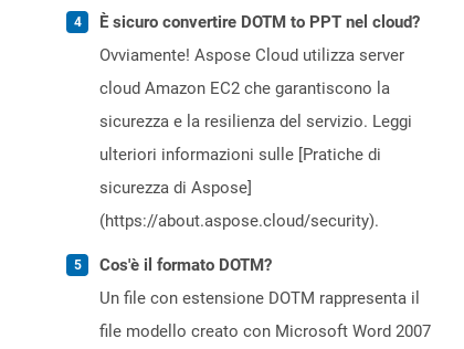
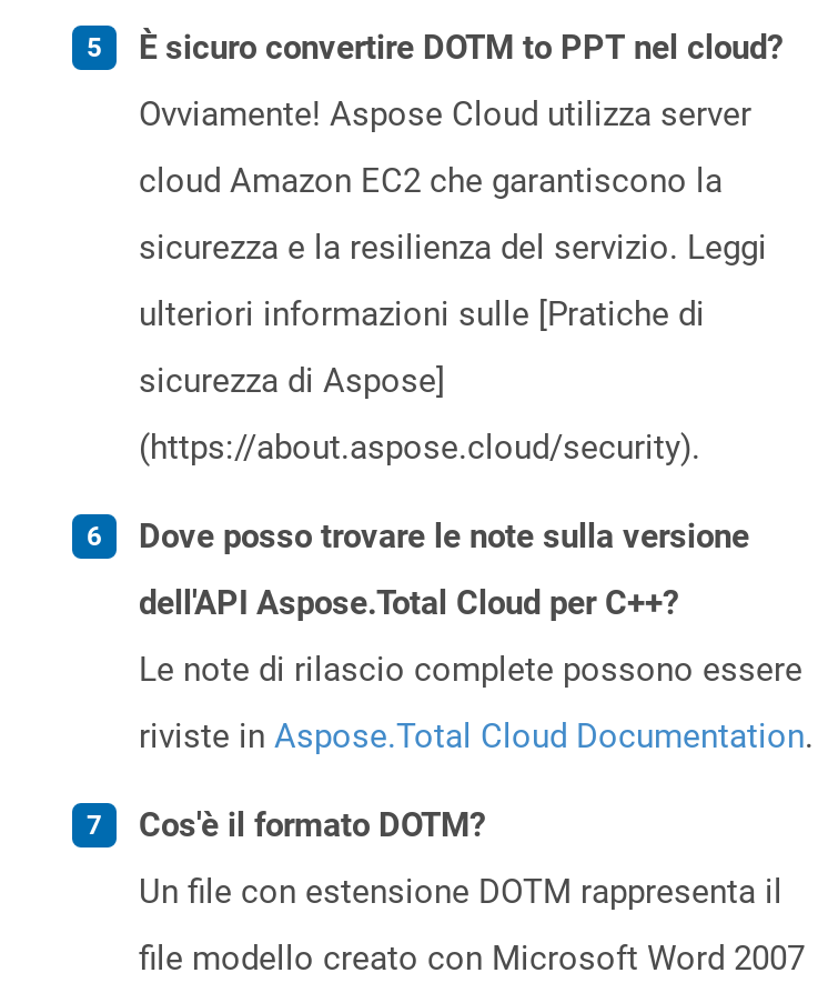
+ Dove posso trovare le note sulla versione
+ dell'API Aspose.Total Cloud per C++?
+ Le note di rilascio complete possono essere
+ riviste in Aspose.Total Cloud Documentation.
